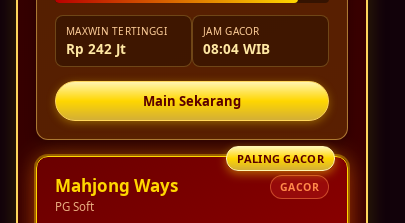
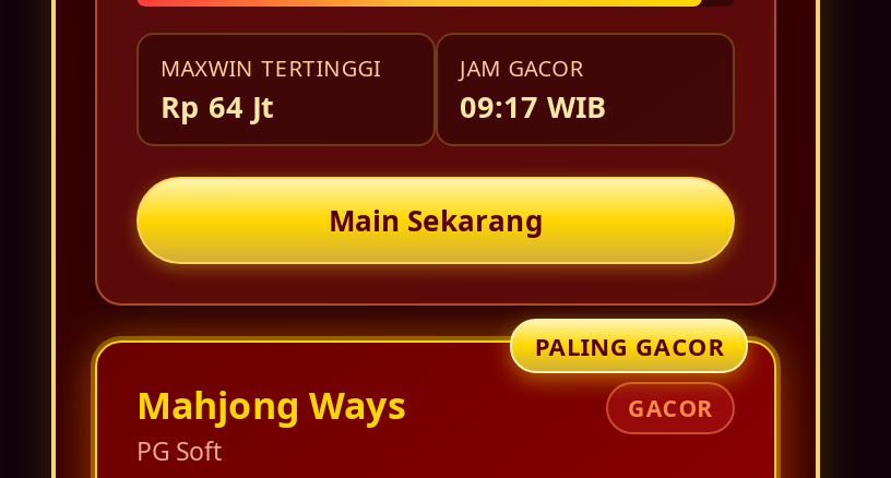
- Rp 242 Jt
+ Rp 64 Jt

- 08:04 WIB
+ 09:17 WIB
